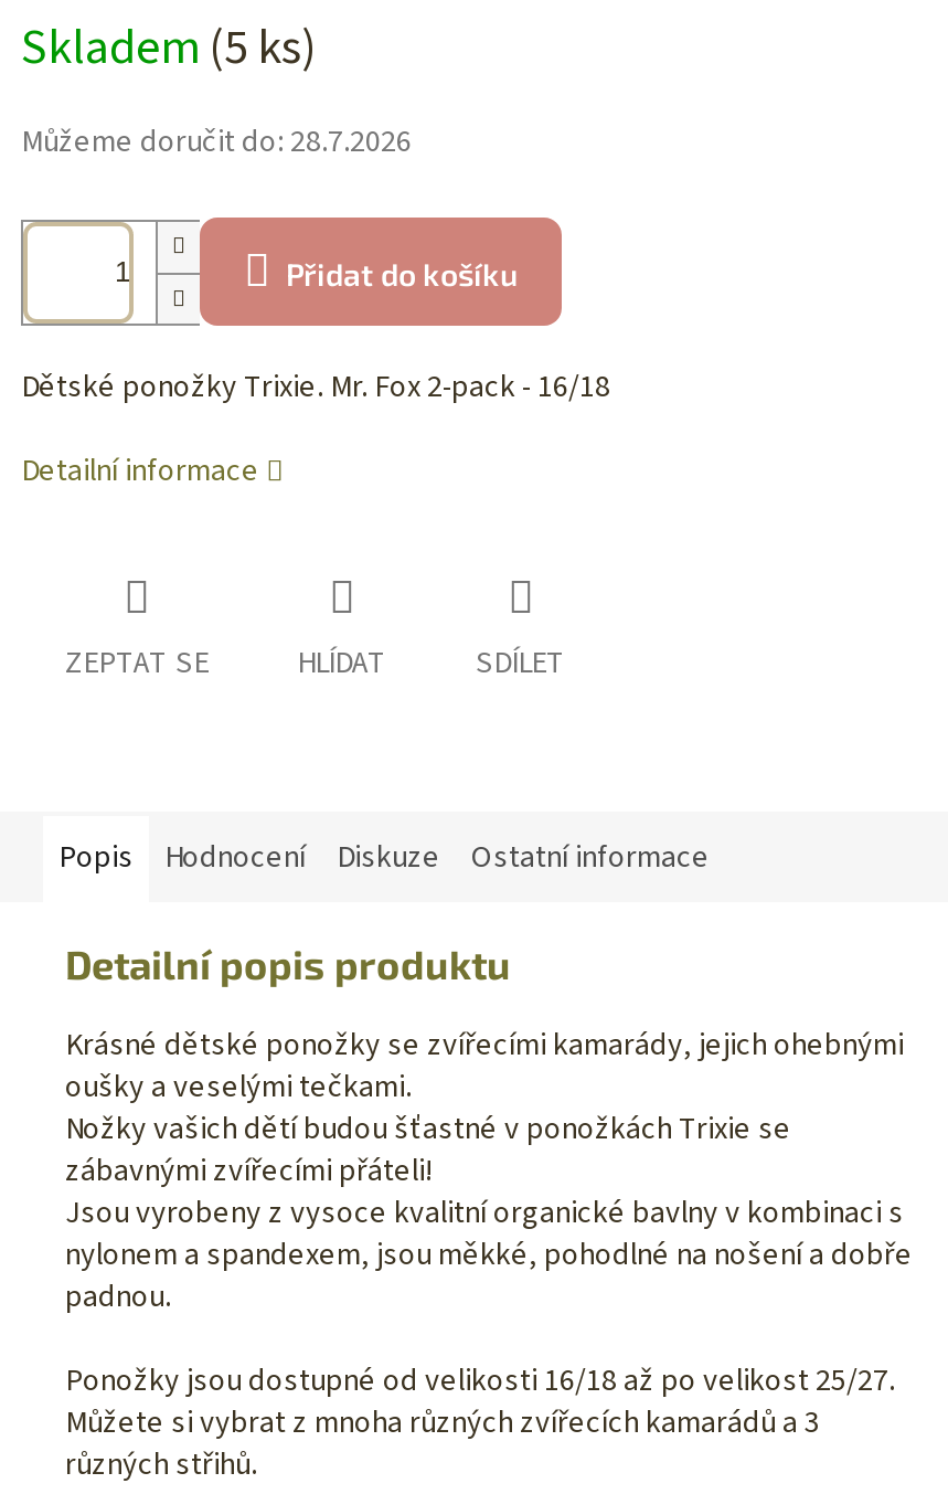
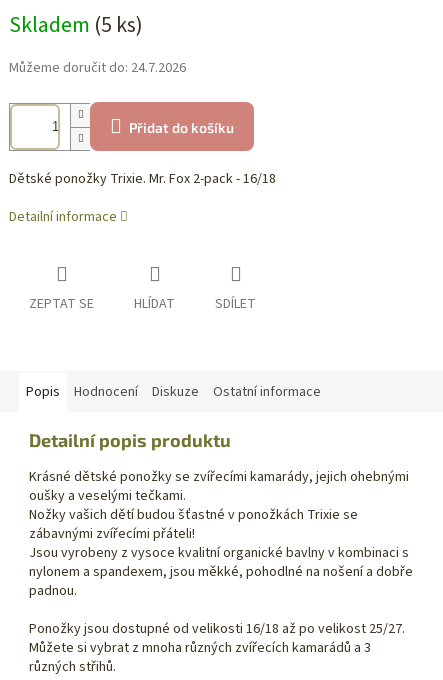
- Můžeme doručit do: 28.7.2026
+ Můžeme doručit do: 24.7.2026
